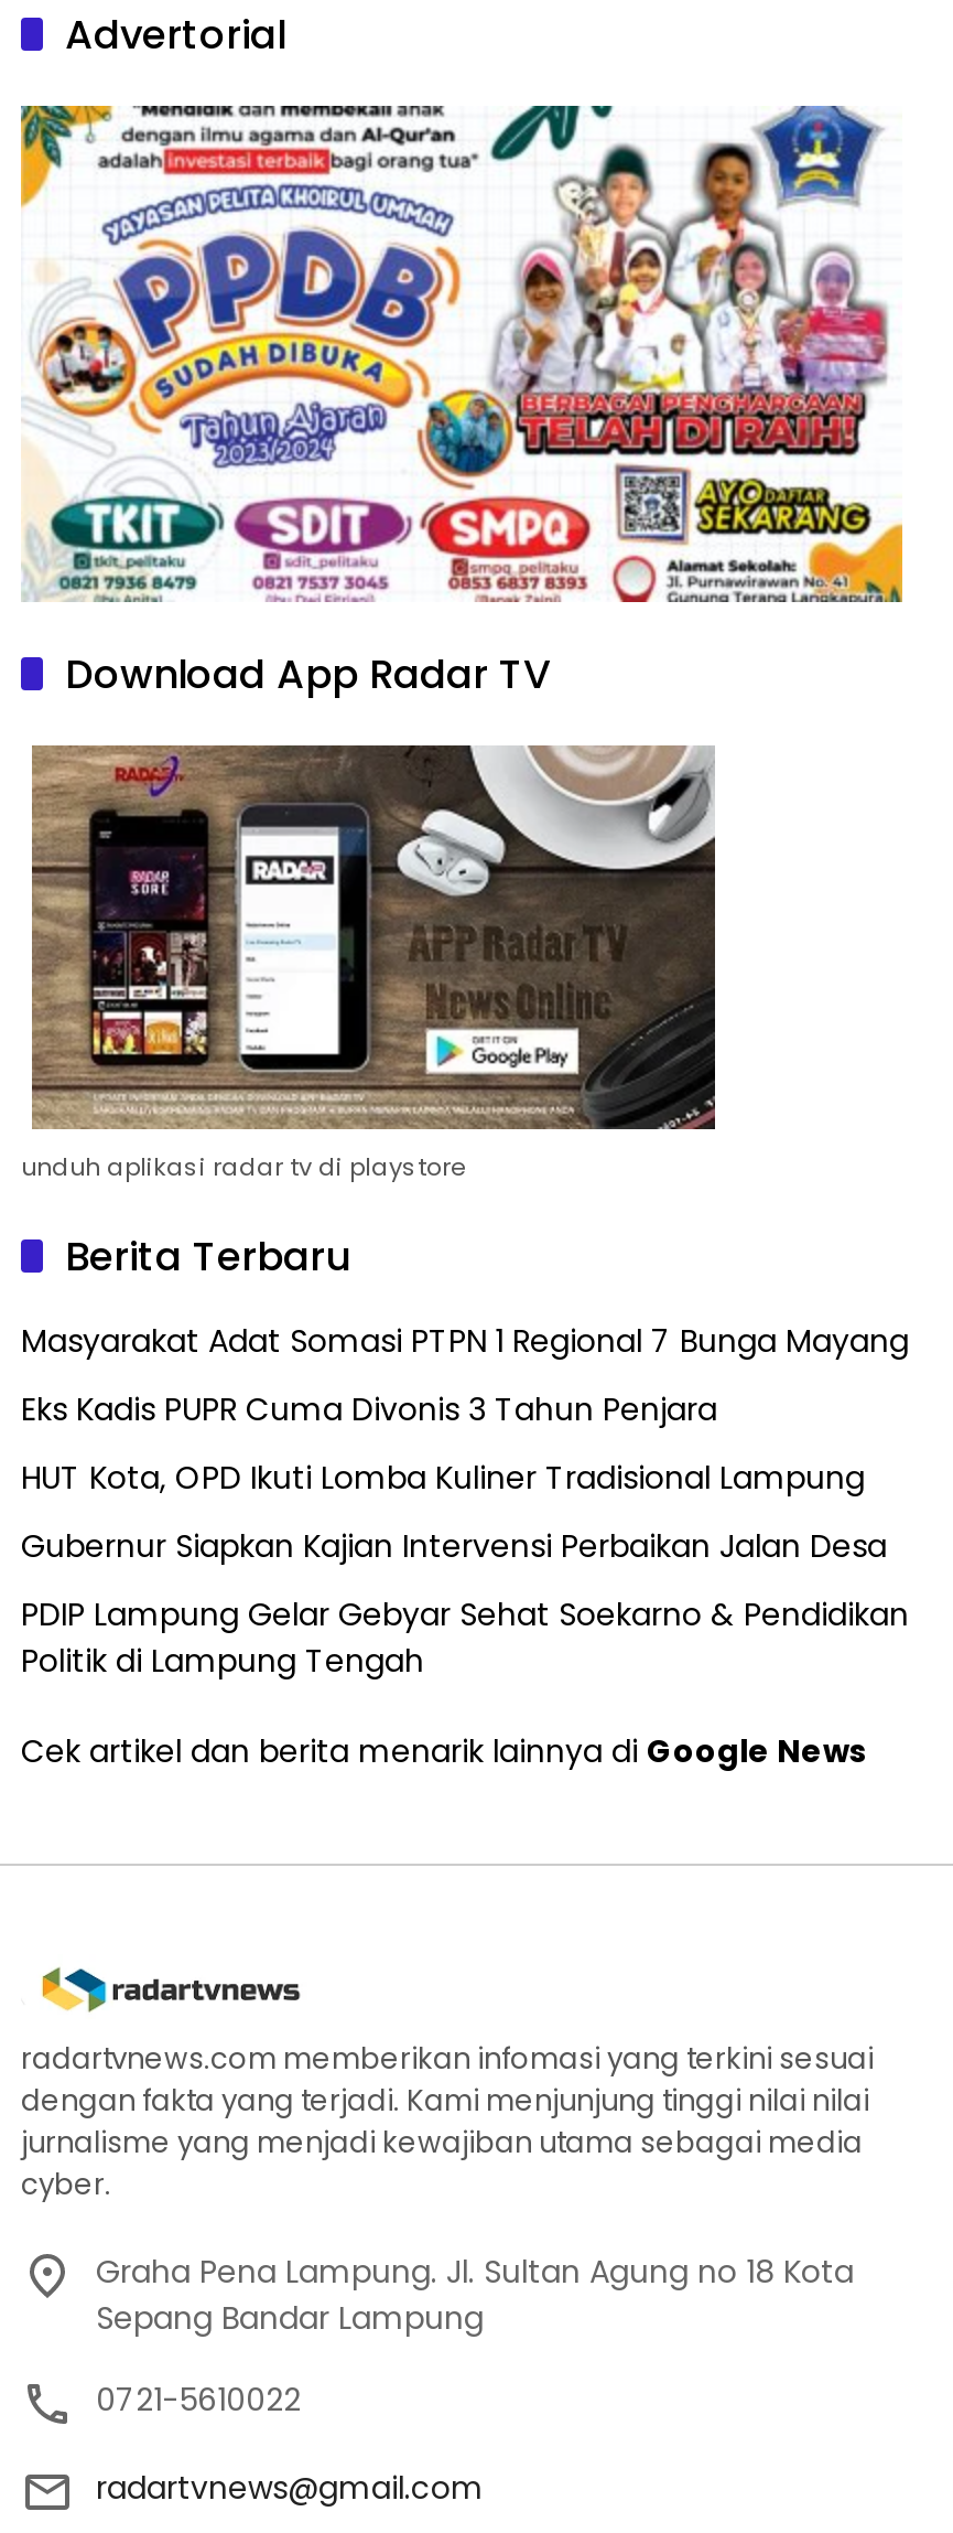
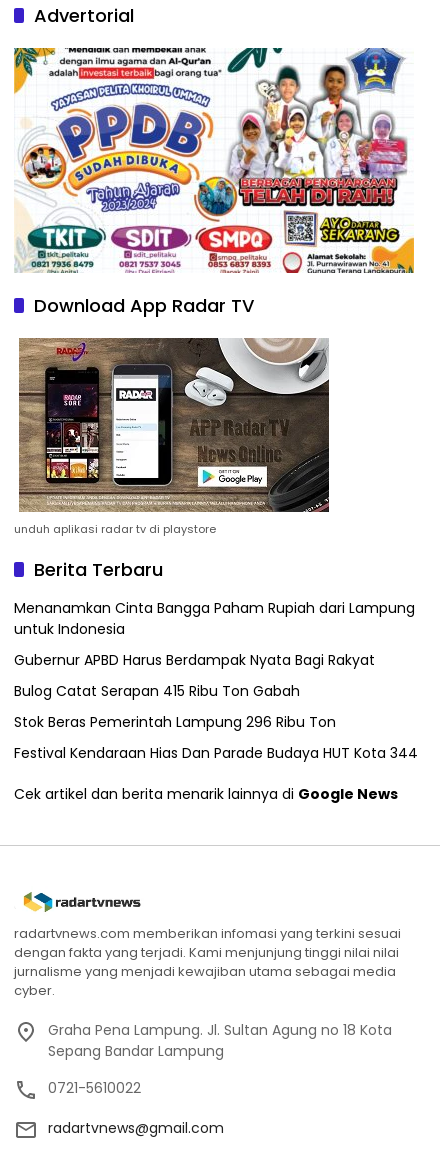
- Masyarakat Adat Somasi PTPN 1 Regional 7 Bunga Mayang
+ Menanamkan Cinta Bangga Paham Rupiah dari Lampung
+ untuk Indonesia

- Eks Kadis PUPR Cuma Divonis 3 Tahun Penjara
+ Gubernur APBD Harus Berdampak Nyata Bagi Rakyat

- HUT Kota, OPD Ikuti Lomba Kuliner Tradisional Lampung
+ Bulog Catat Serapan 415 Ribu Ton Gabah

- Gubernur Siapkan Kajian Intervensi Perbaikan Jalan Desa
+ Stok Beras Pemerintah Lampung 296 Ribu Ton

- PDIP Lampung Gelar Gebyar Sehat Soekarno & Pendidikan
- Politik di Lampung Tengah
+ Festival Kendaraan Hias Dan Parade Budaya HUT Kota 344
